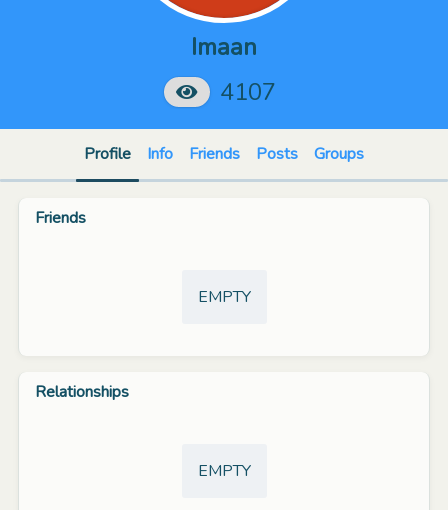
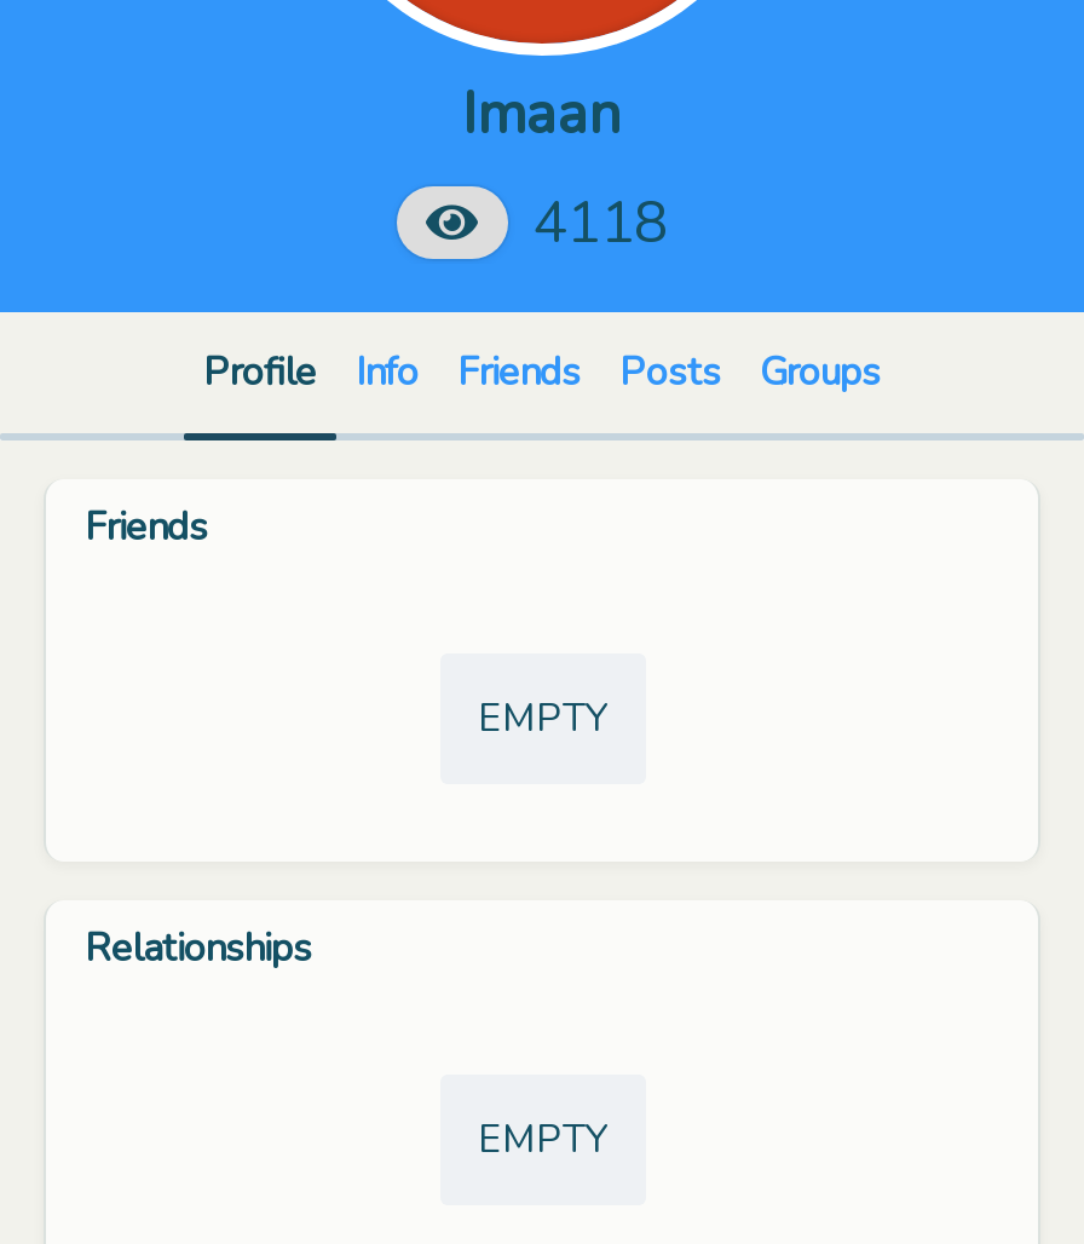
- 4107
+ 4118
